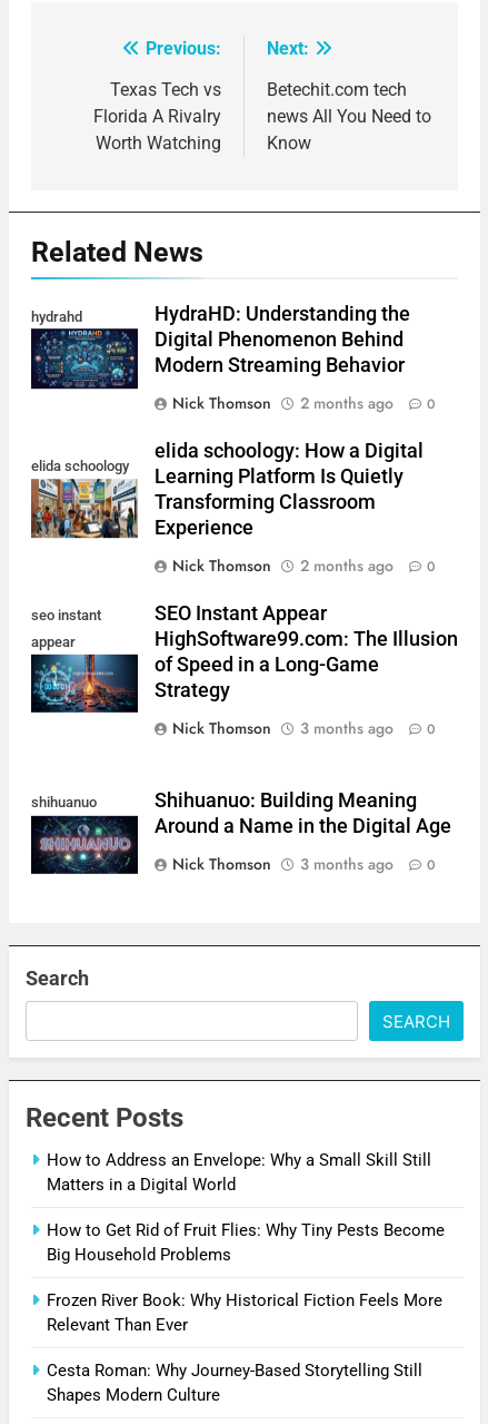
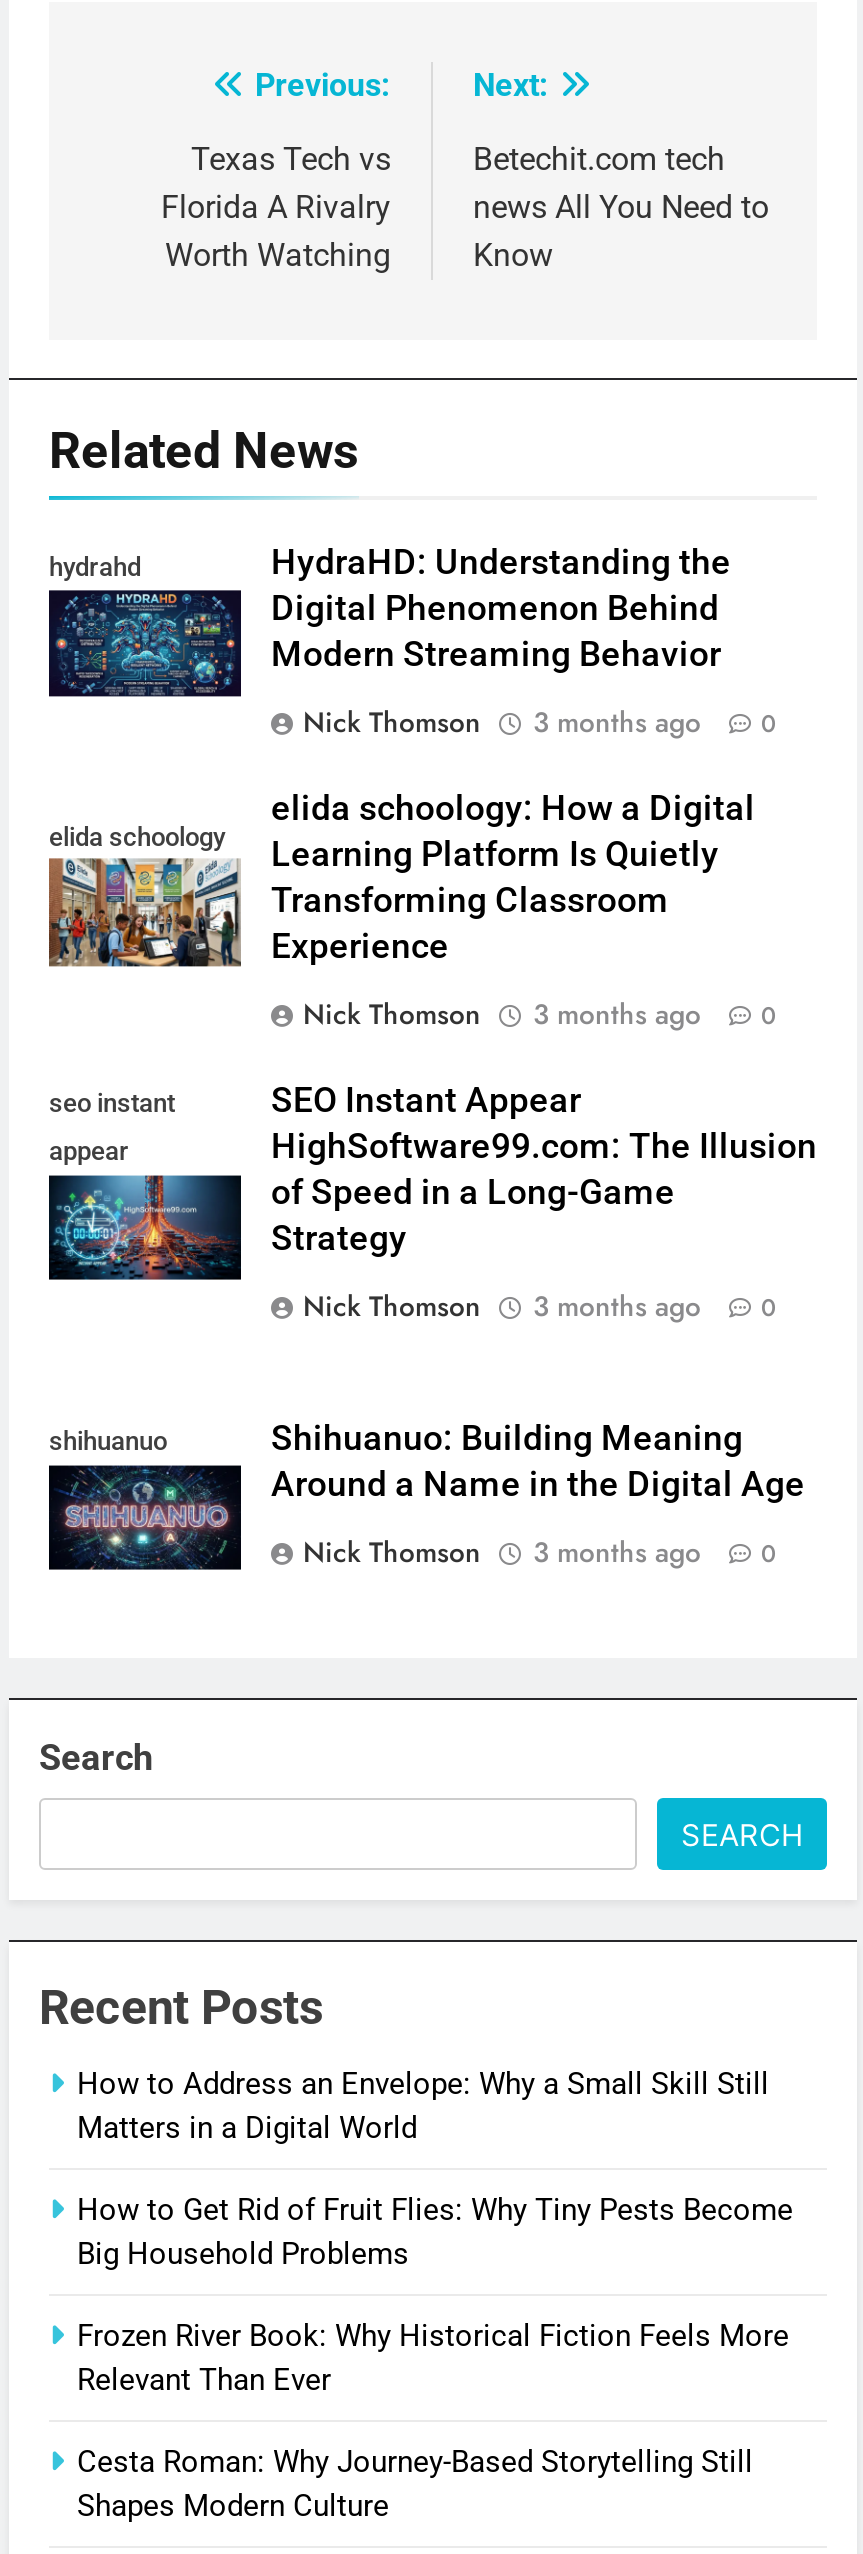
- Nick Thomson 2 months ago 0
+ Nick Thomson 3 months ago 0

- Nick Thomson 2 months ago 0
+ Nick Thomson 3 months ago 0
